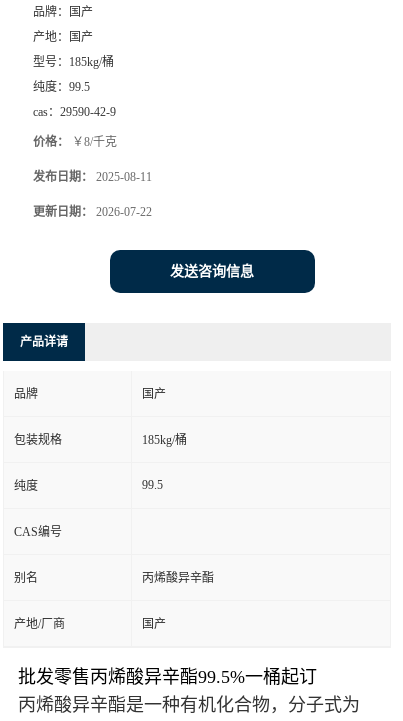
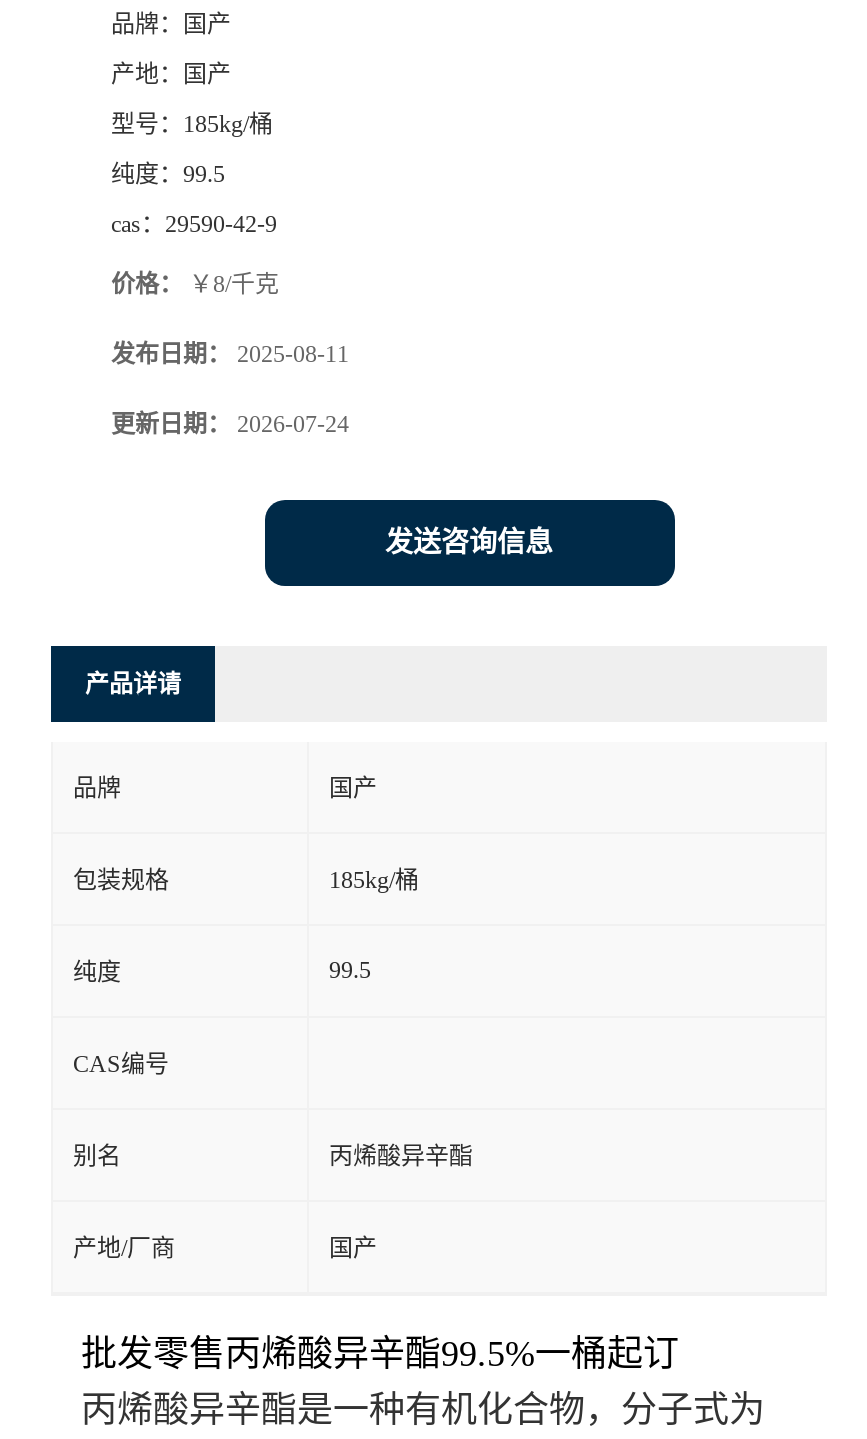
- 更新日期：2026-07-22
+ 更新日期：2026-07-24
